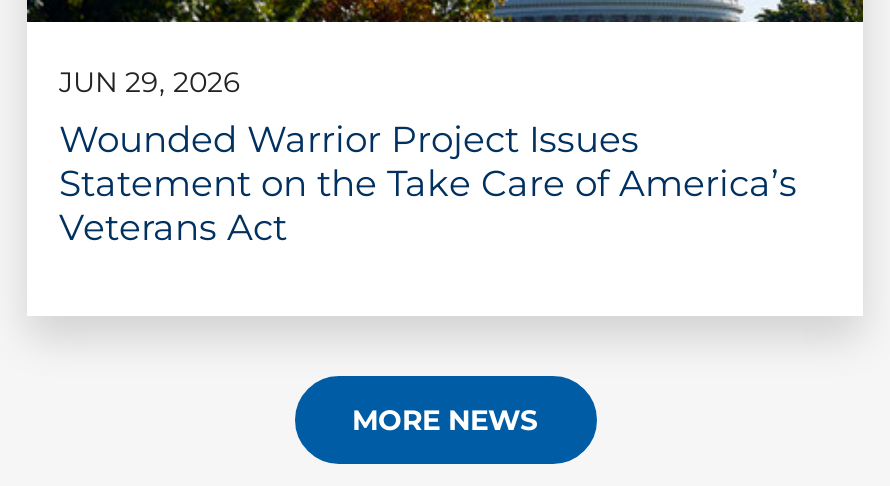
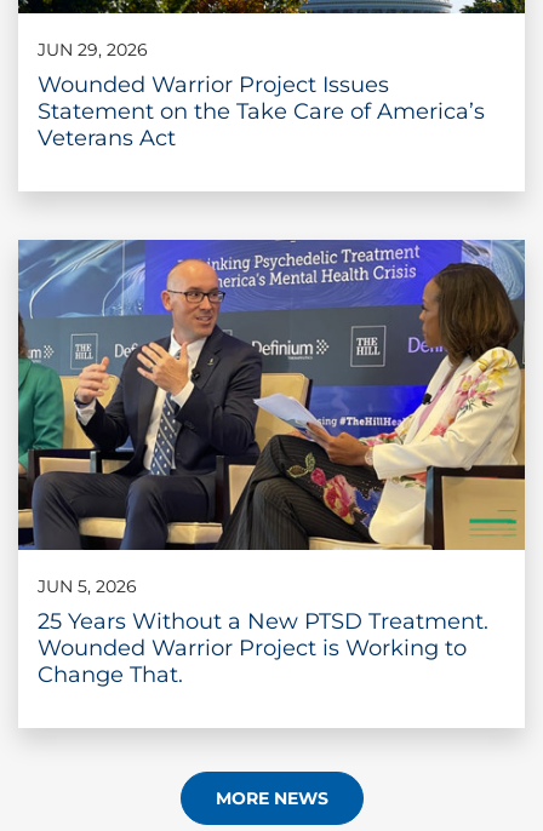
+ [image]
+ JUN 5, 2026
+ 25 Years Without a New PTSD Treatment.
+ Wounded Warrior Project is Working to
+ Change That.
